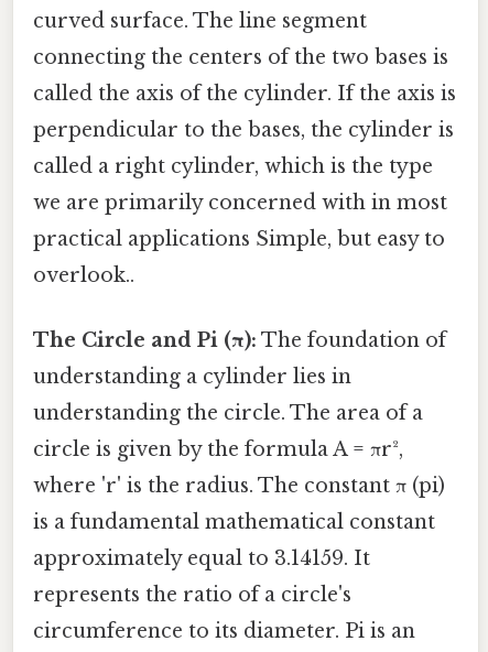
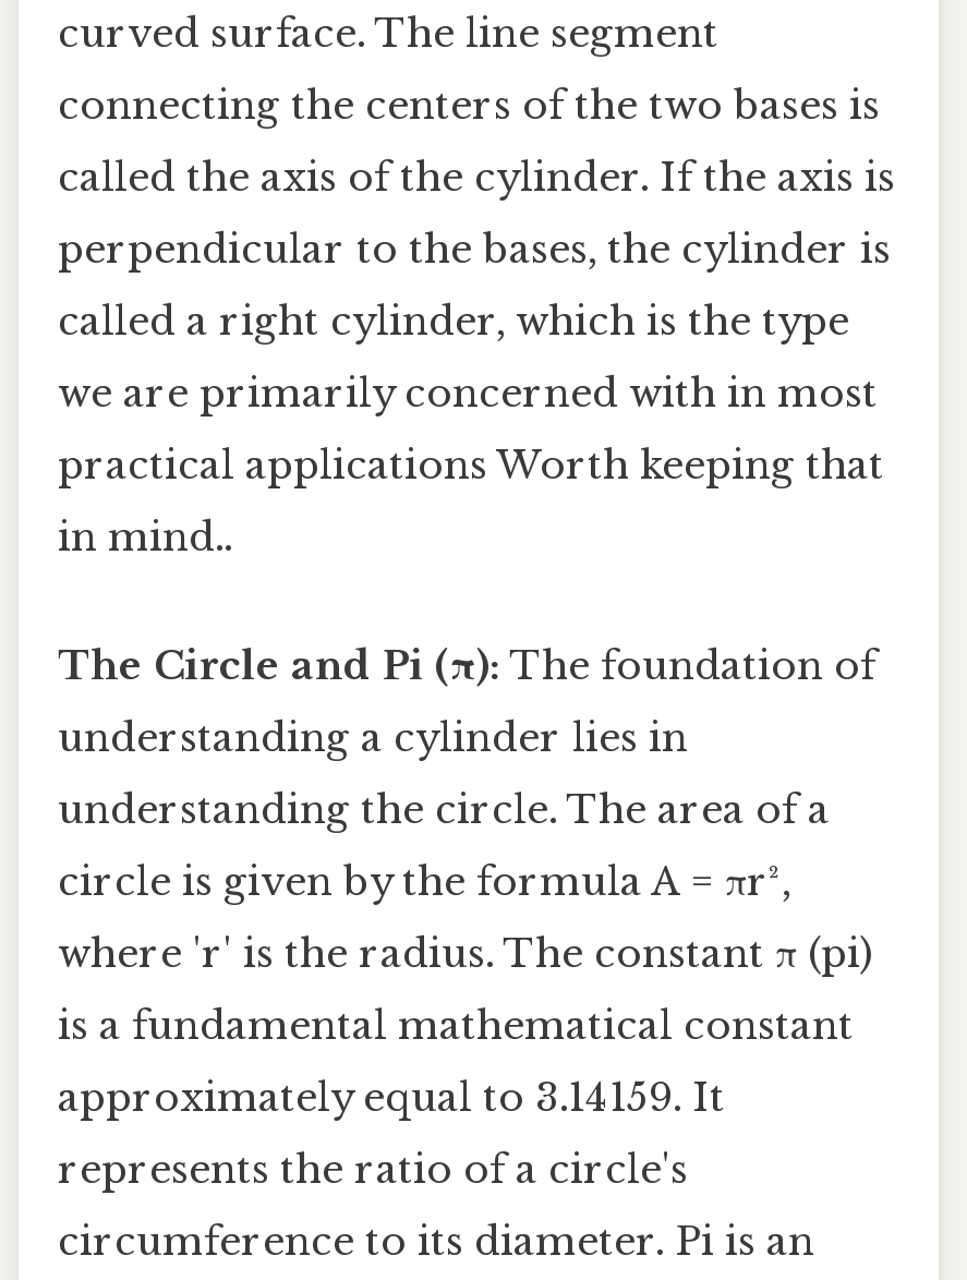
- practical applications Simple, but easy to
+ practical applications Worth keeping that

- overlook..
+ in mind..
